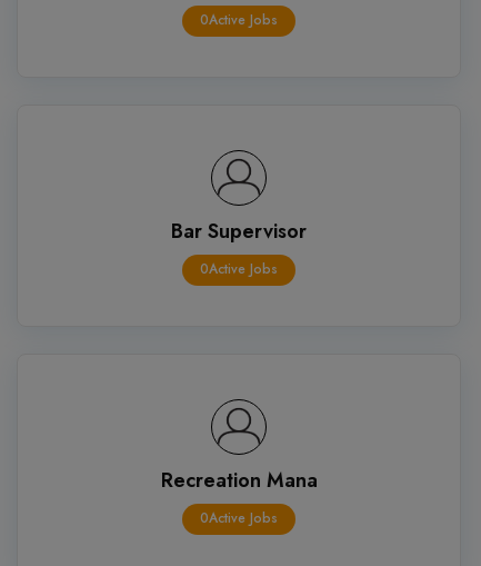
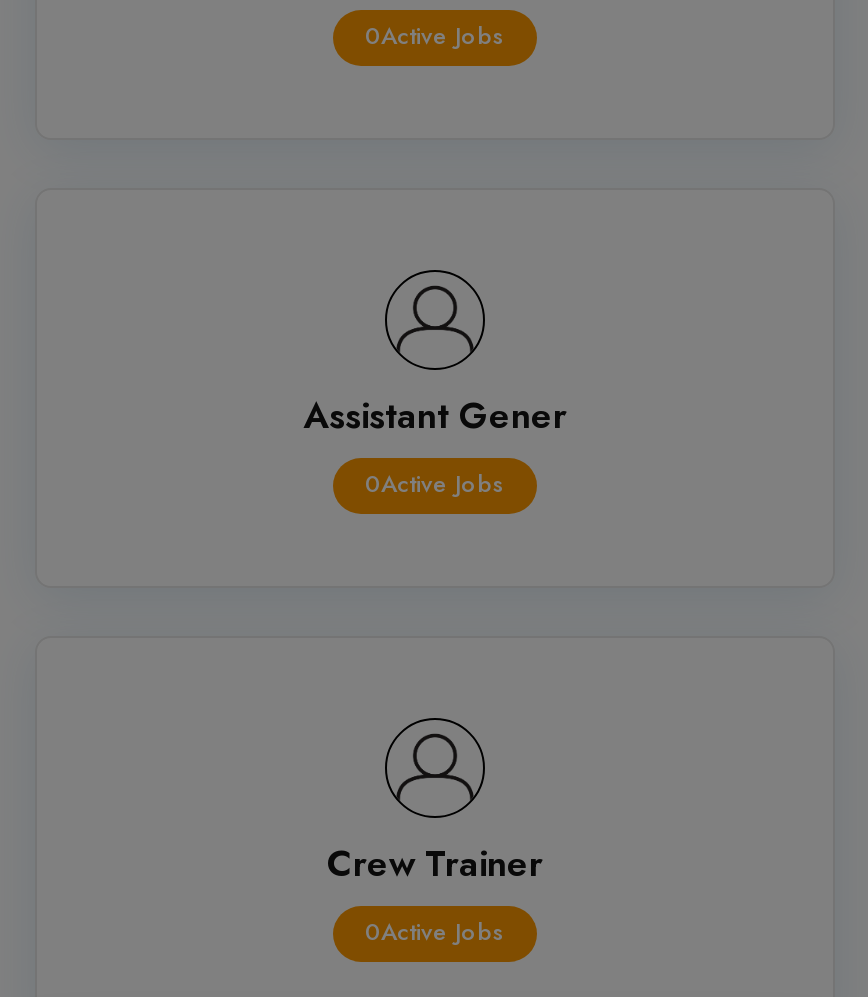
- Bar Supervisor
+ Assistant Gener

- Recreation Mana
+ Crew Trainer
